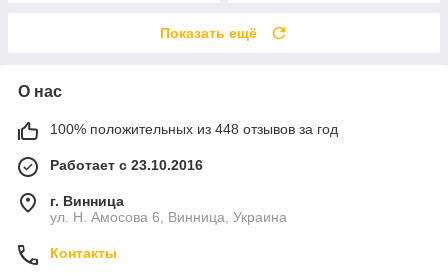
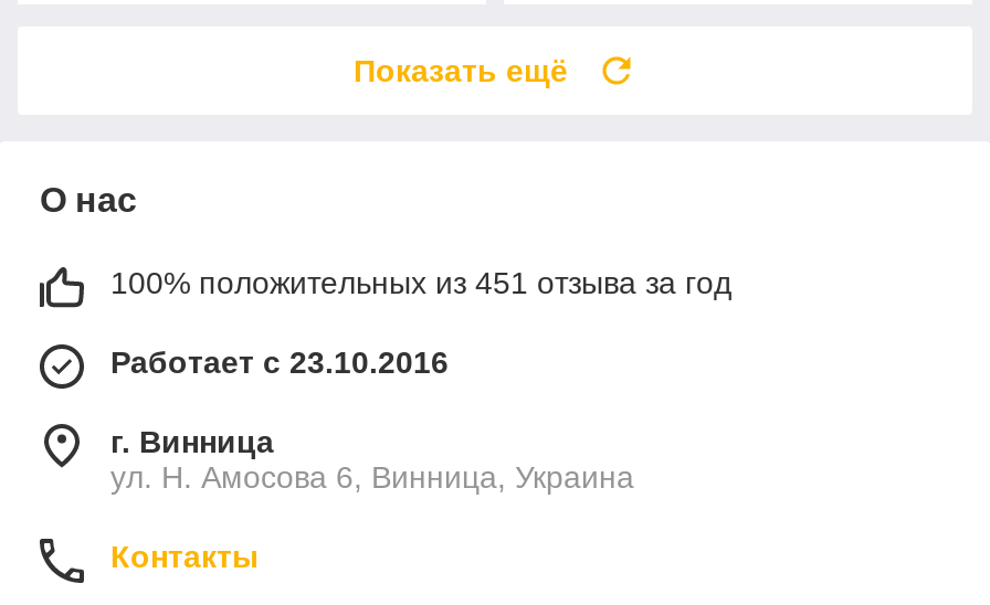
- 100% положительных из 448 отзывов за год
+ 100% положительных из 451 отзыва за год
